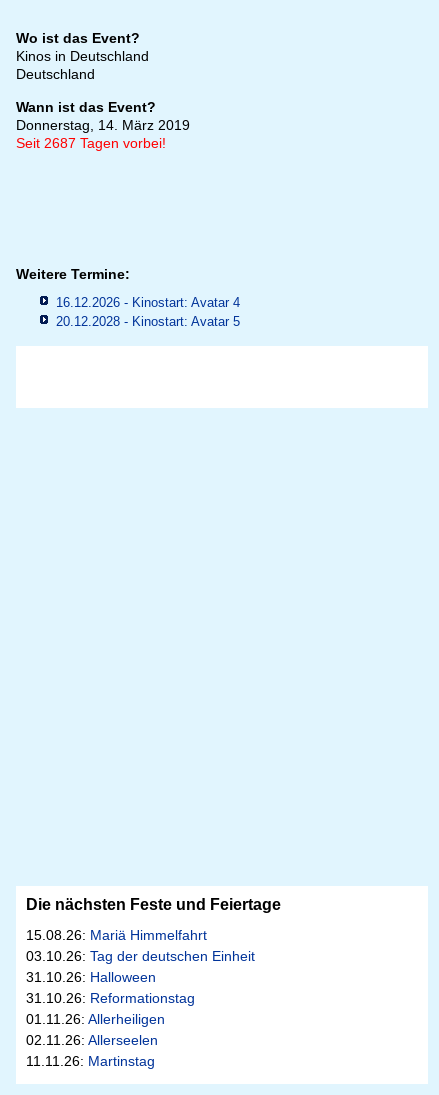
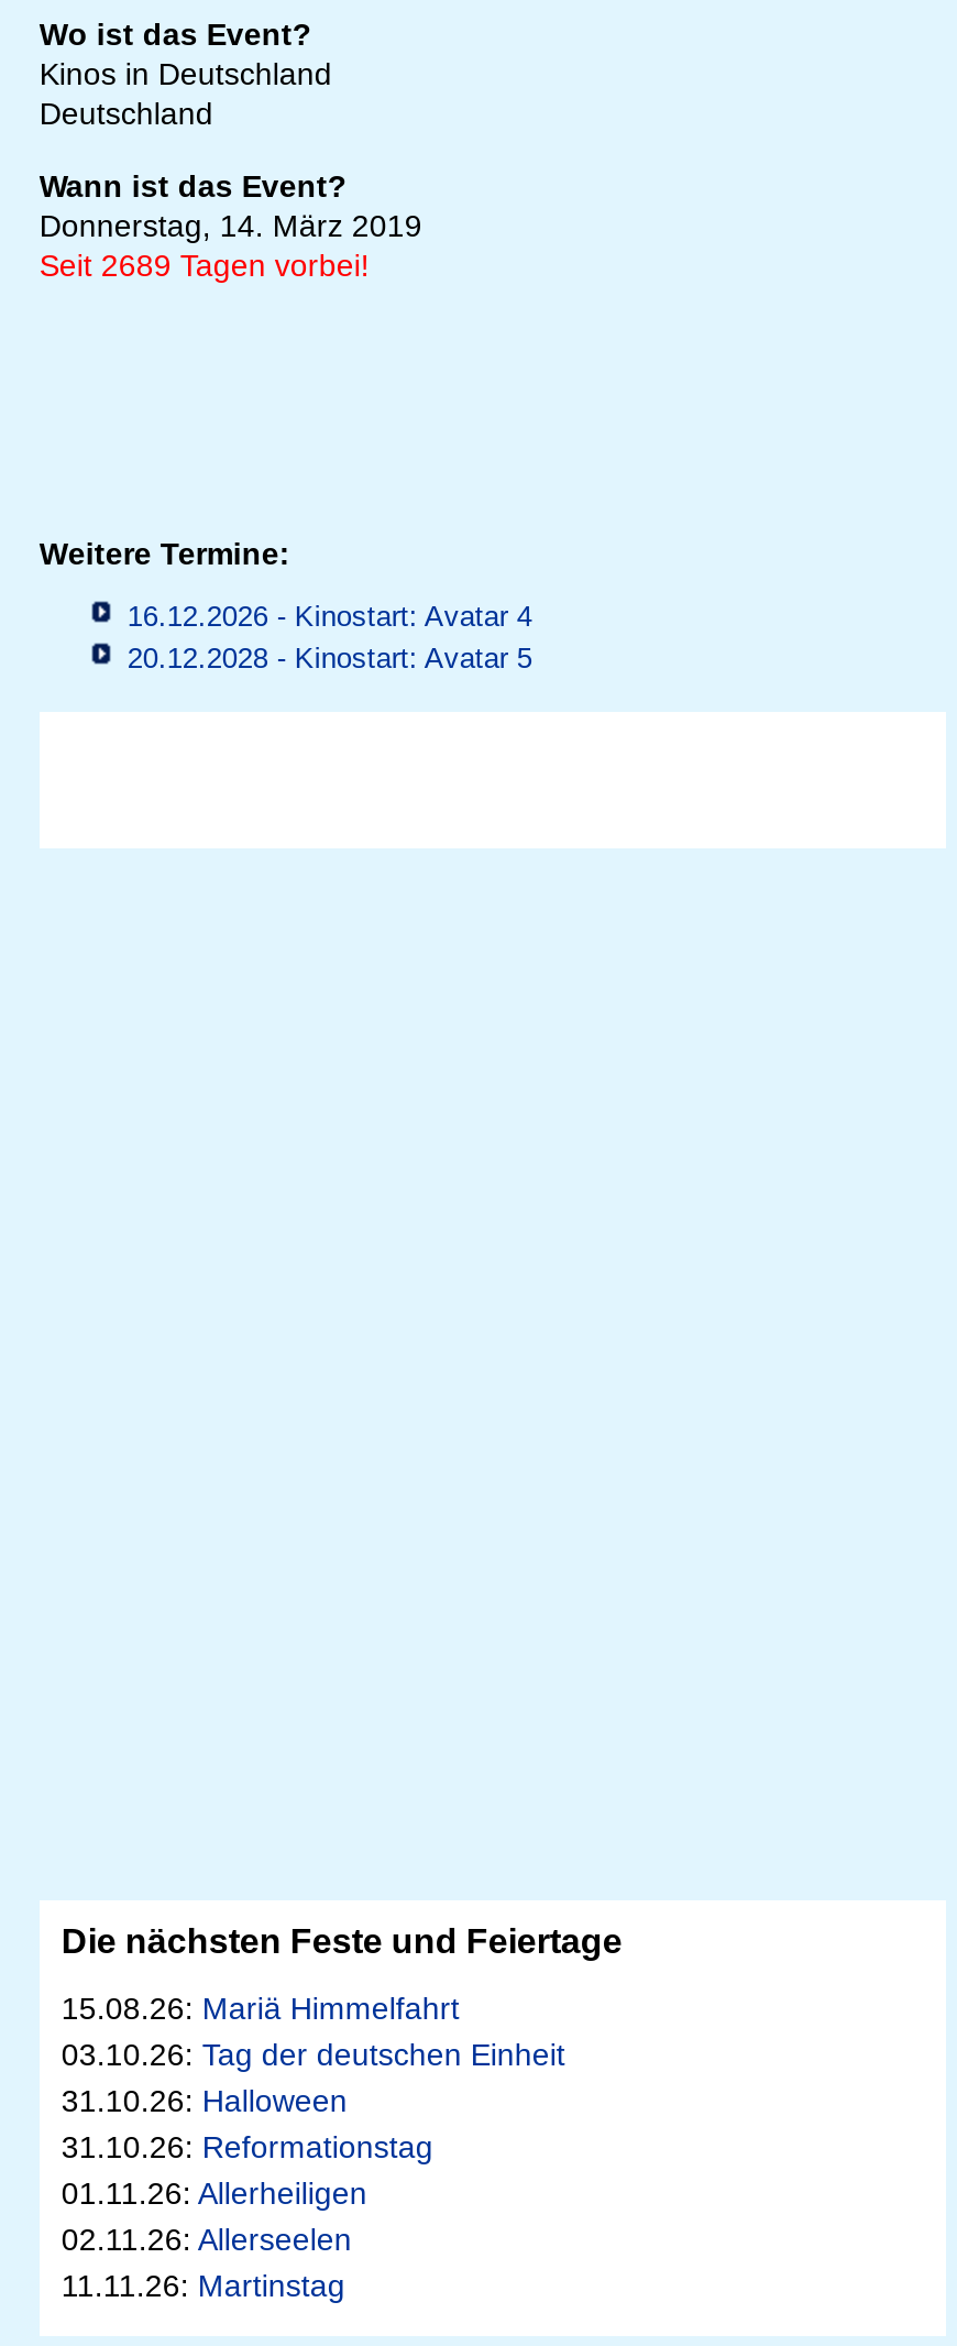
- Seit 2687 Tagen vorbei!
+ Seit 2689 Tagen vorbei!
